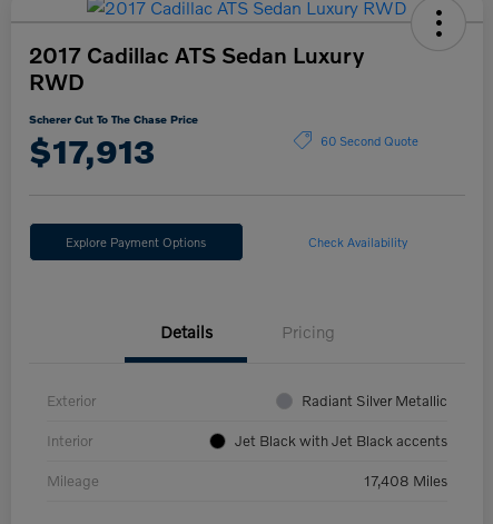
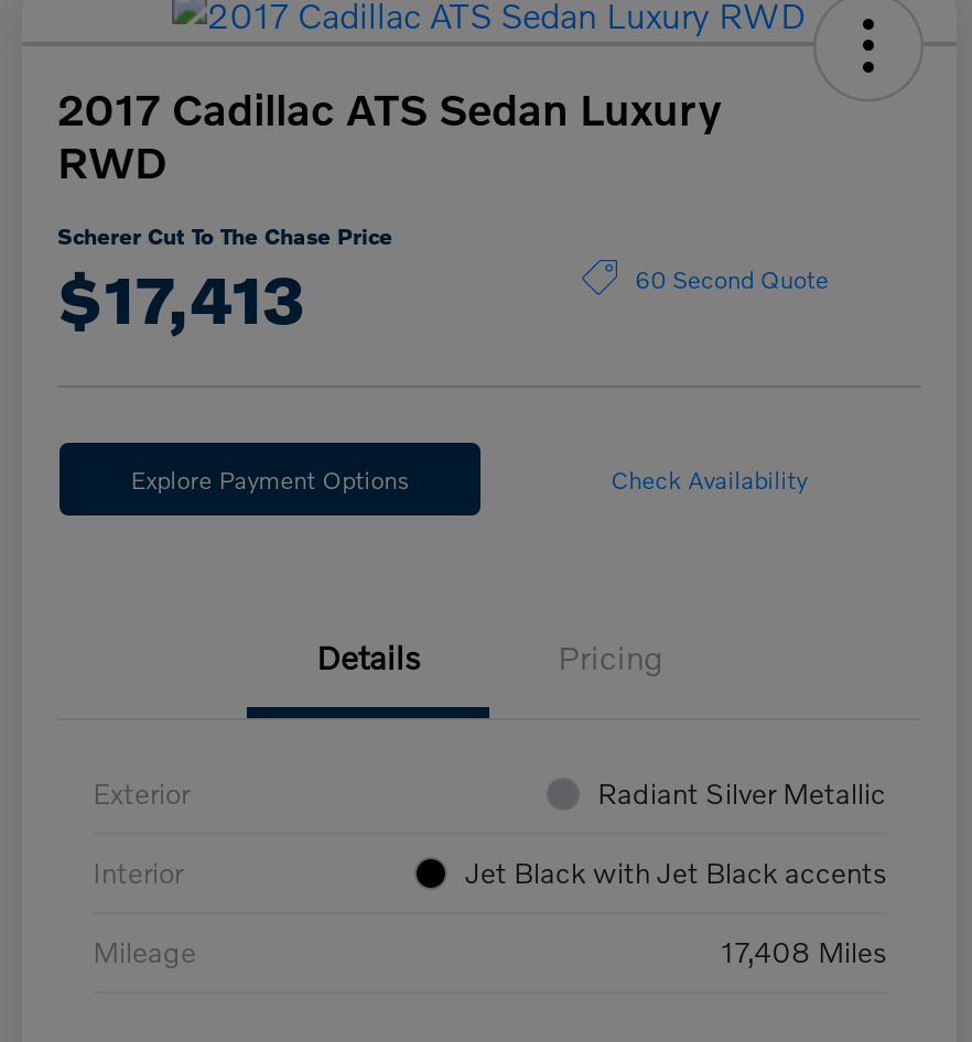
- $17,913
+ $17,413
